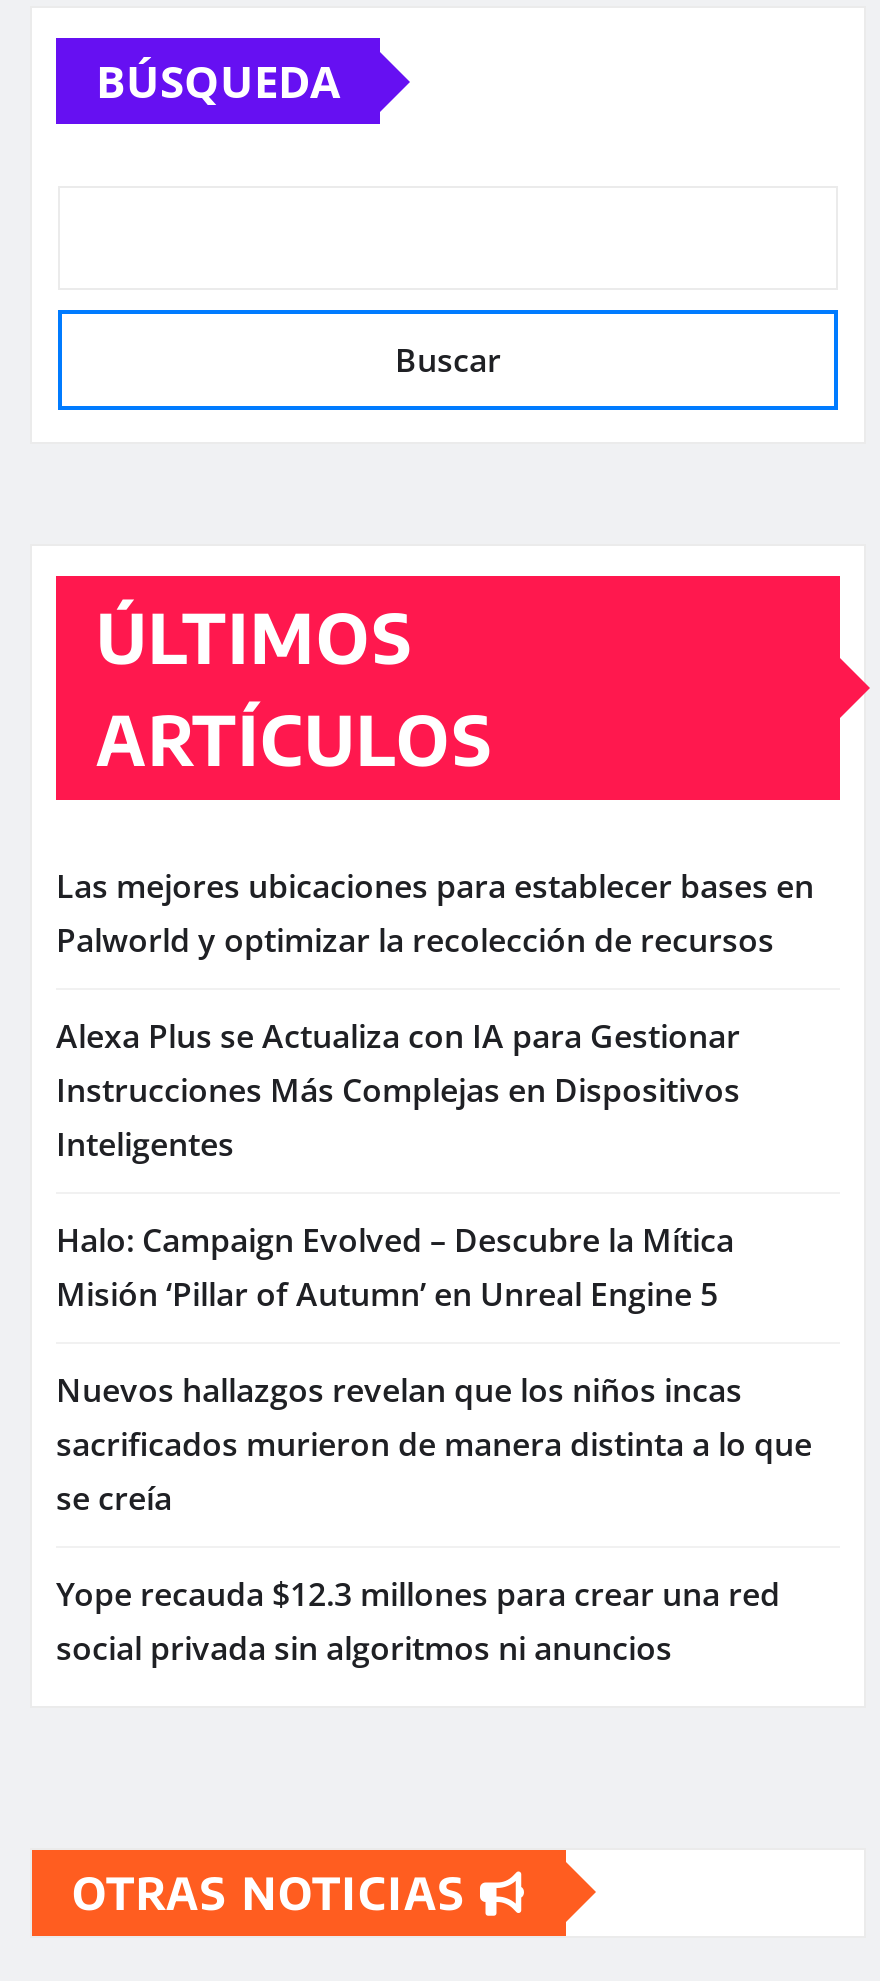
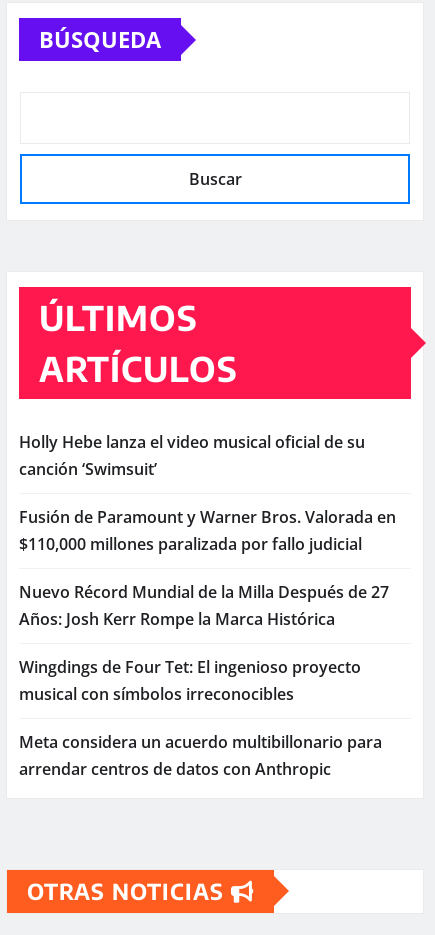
- Las mejores ubicaciones para establecer bases en
- Palworld y optimizar la recolección de recursos
+ Holly Hebe lanza el video musical oficial de su
+ canción ‘Swimsuit’

- Alexa Plus se Actualiza con IA para Gestionar
- Instrucciones Más Complejas en Dispositivos
- Inteligentes
+ Fusión de Paramount y Warner Bros. Valorada en
+ $110,000 millones paralizada por fallo judicial

- Halo: Campaign Evolved – Descubre la Mítica
- Misión ‘Pillar of Autumn’ en Unreal Engine 5
+ Nuevo Récord Mundial de la Milla Después de 27
+ Años: Josh Kerr Rompe la Marca Histórica

- Nuevos hallazgos revelan que los niños incas
- sacrificados murieron de manera distinta a lo que
- se creía
+ Wingdings de Four Tet: El ingenioso proyecto
+ musical con símbolos irreconocibles

- Yope recauda $12.3 millones para crear una red
- social privada sin algoritmos ni anuncios
+ Meta considera un acuerdo multibillonario para
+ arrendar centros de datos con Anthropic
